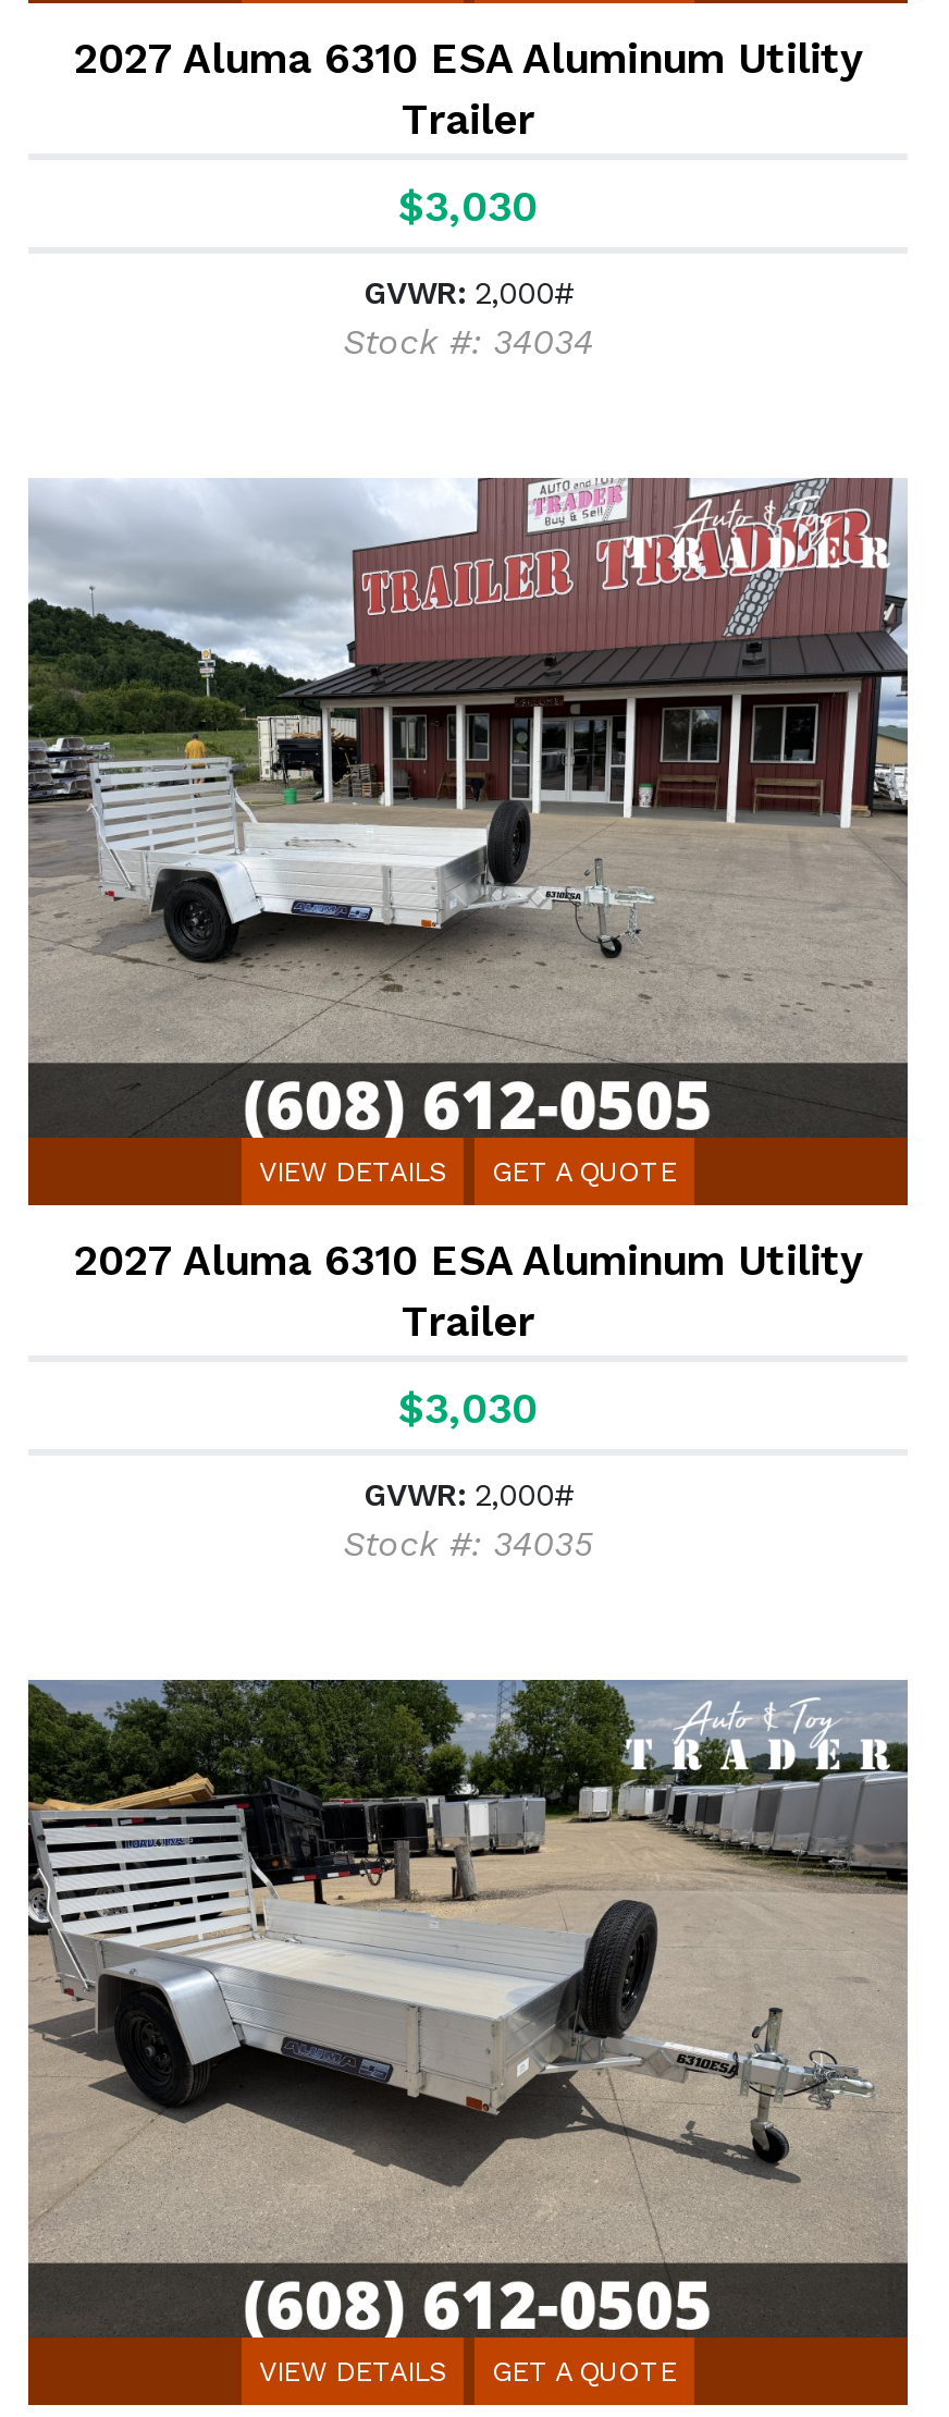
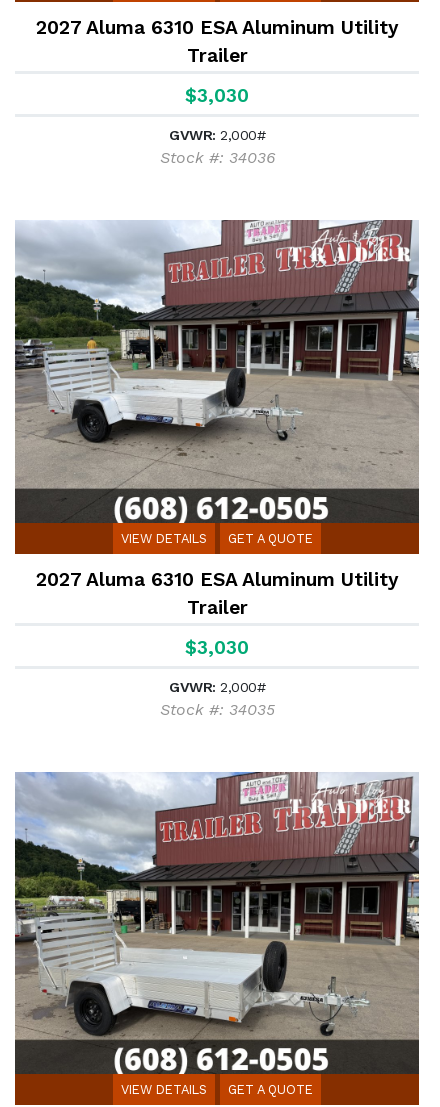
- Stock #: 34034
+ Stock #: 34036

- [image]
+ [image]
